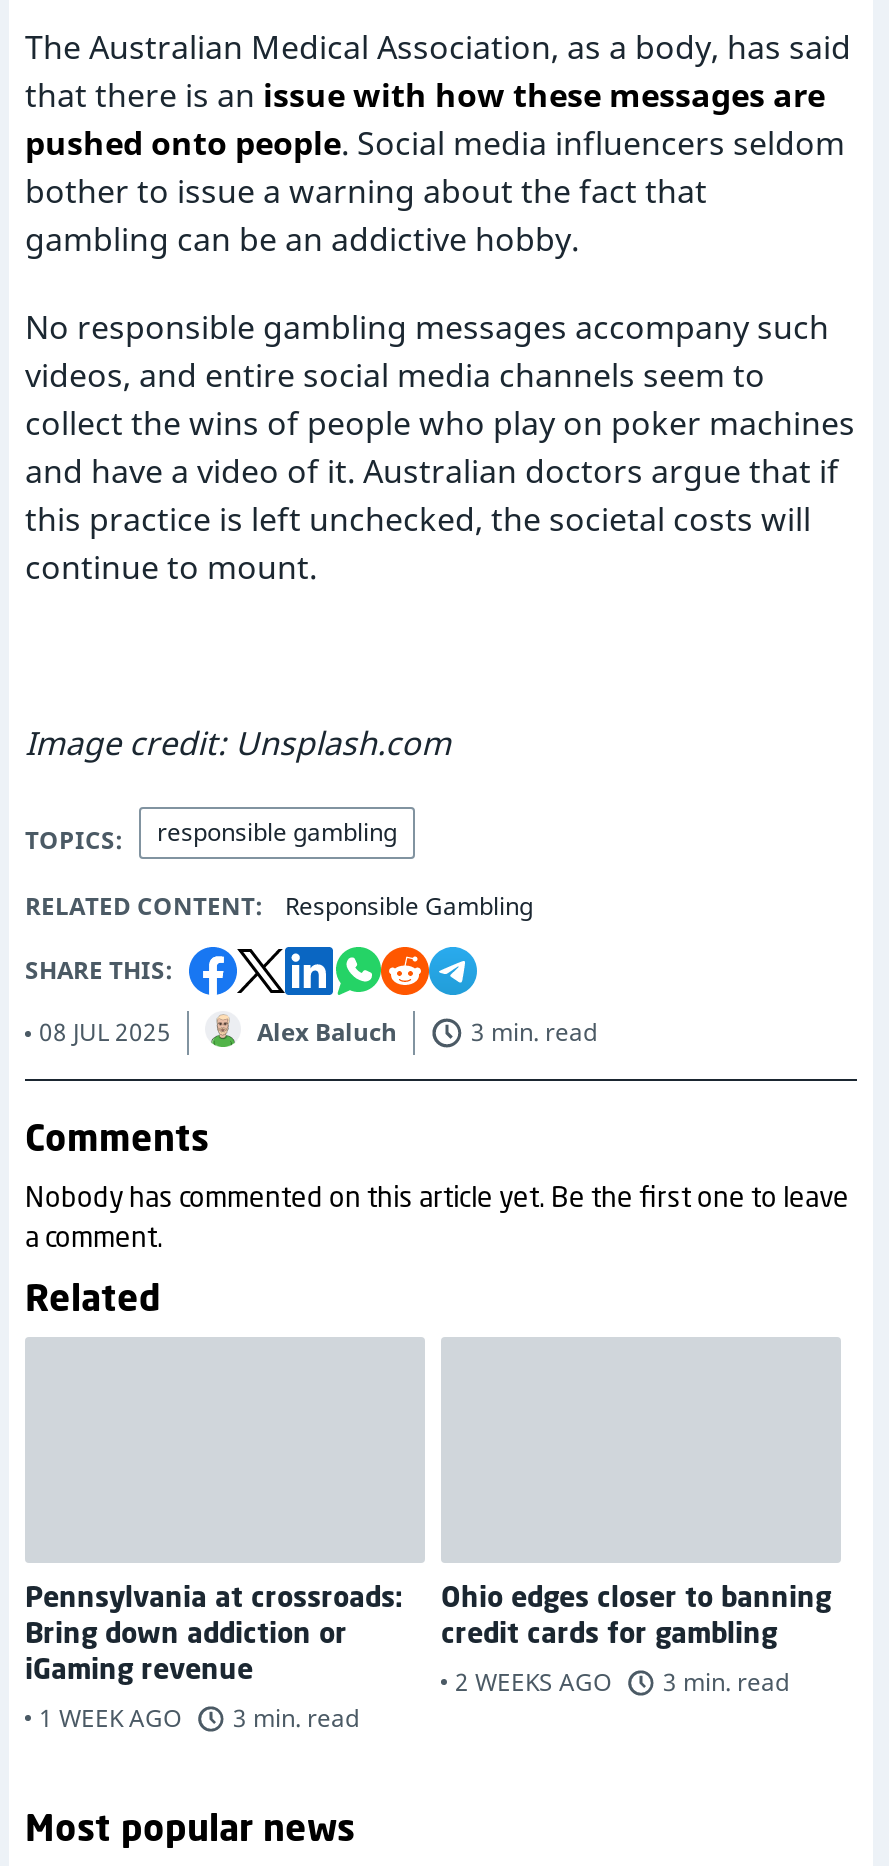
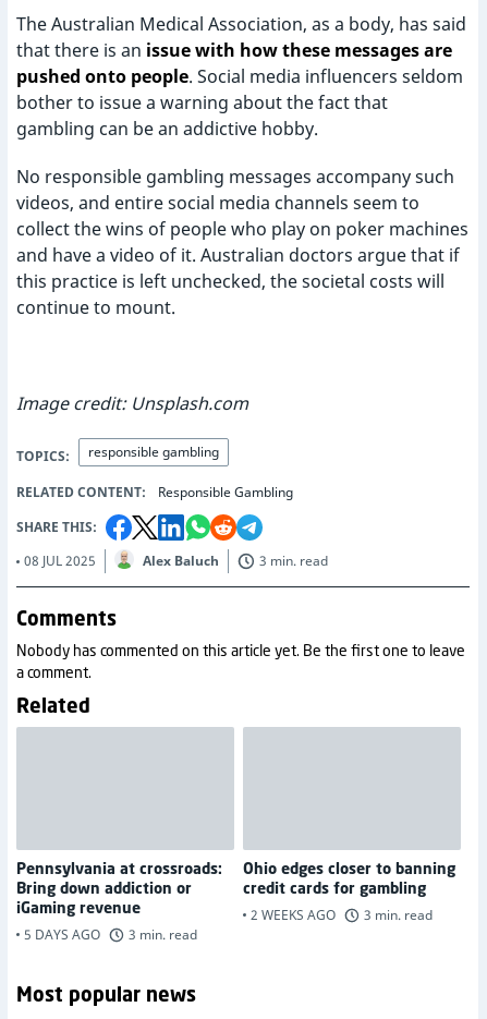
- 1 WEEK AGO 3 min. read
+ 5 DAYS AGO 3 min. read
